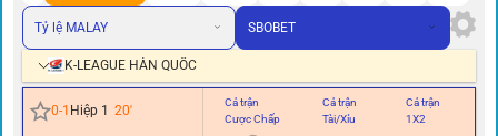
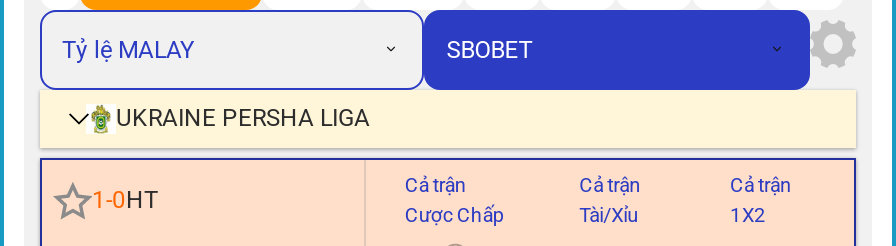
- K-LEAGUE HÀN QUỐC
+ UKRAINE PERSHA LIGA

- 0 - 1Hiệp 1 20
+ 1 - 0HT
